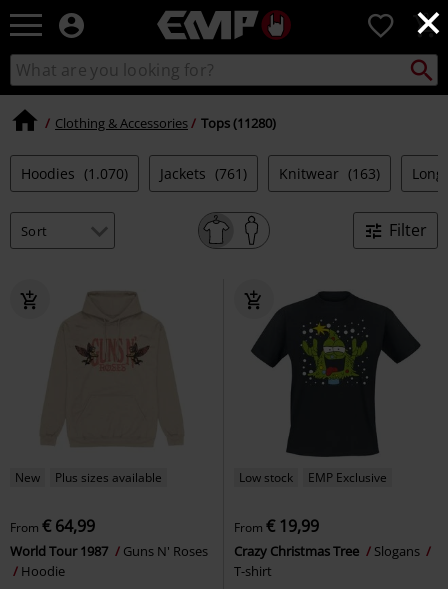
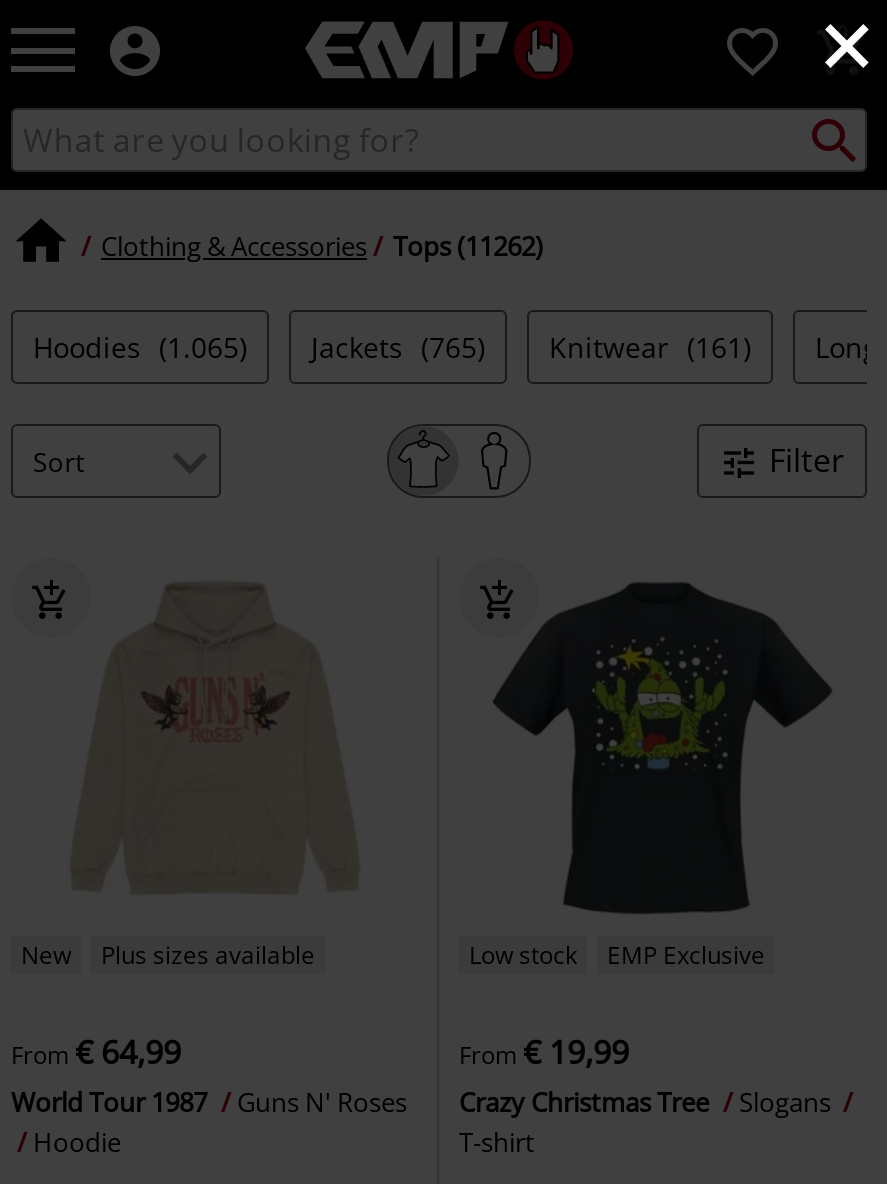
- Tops (11280)
+ Tops (11262)

- Hoodies (1.070)
+ Hoodies (1.065)

- Jackets (761)
+ Jackets (765)

- Knitwear (163)
+ Knitwear (161)
